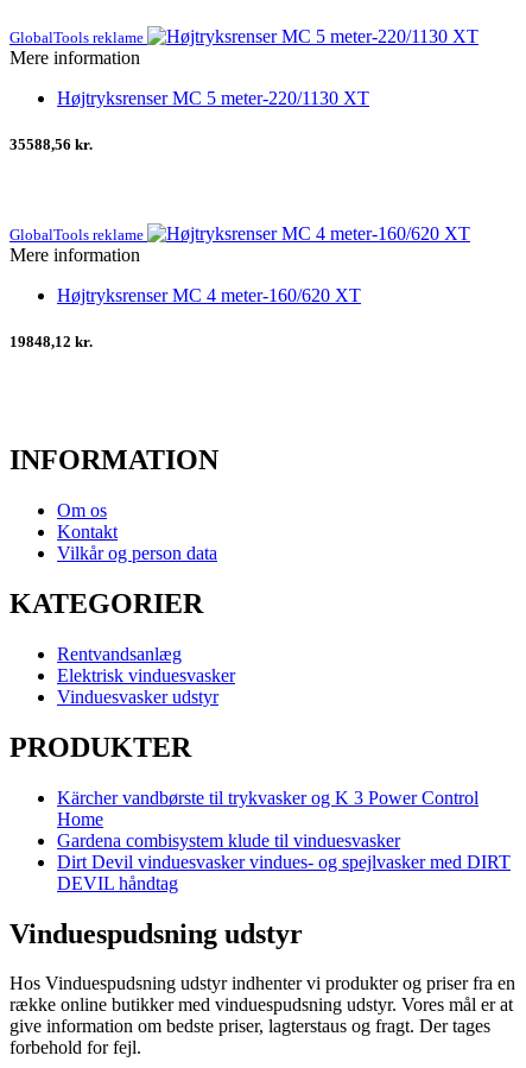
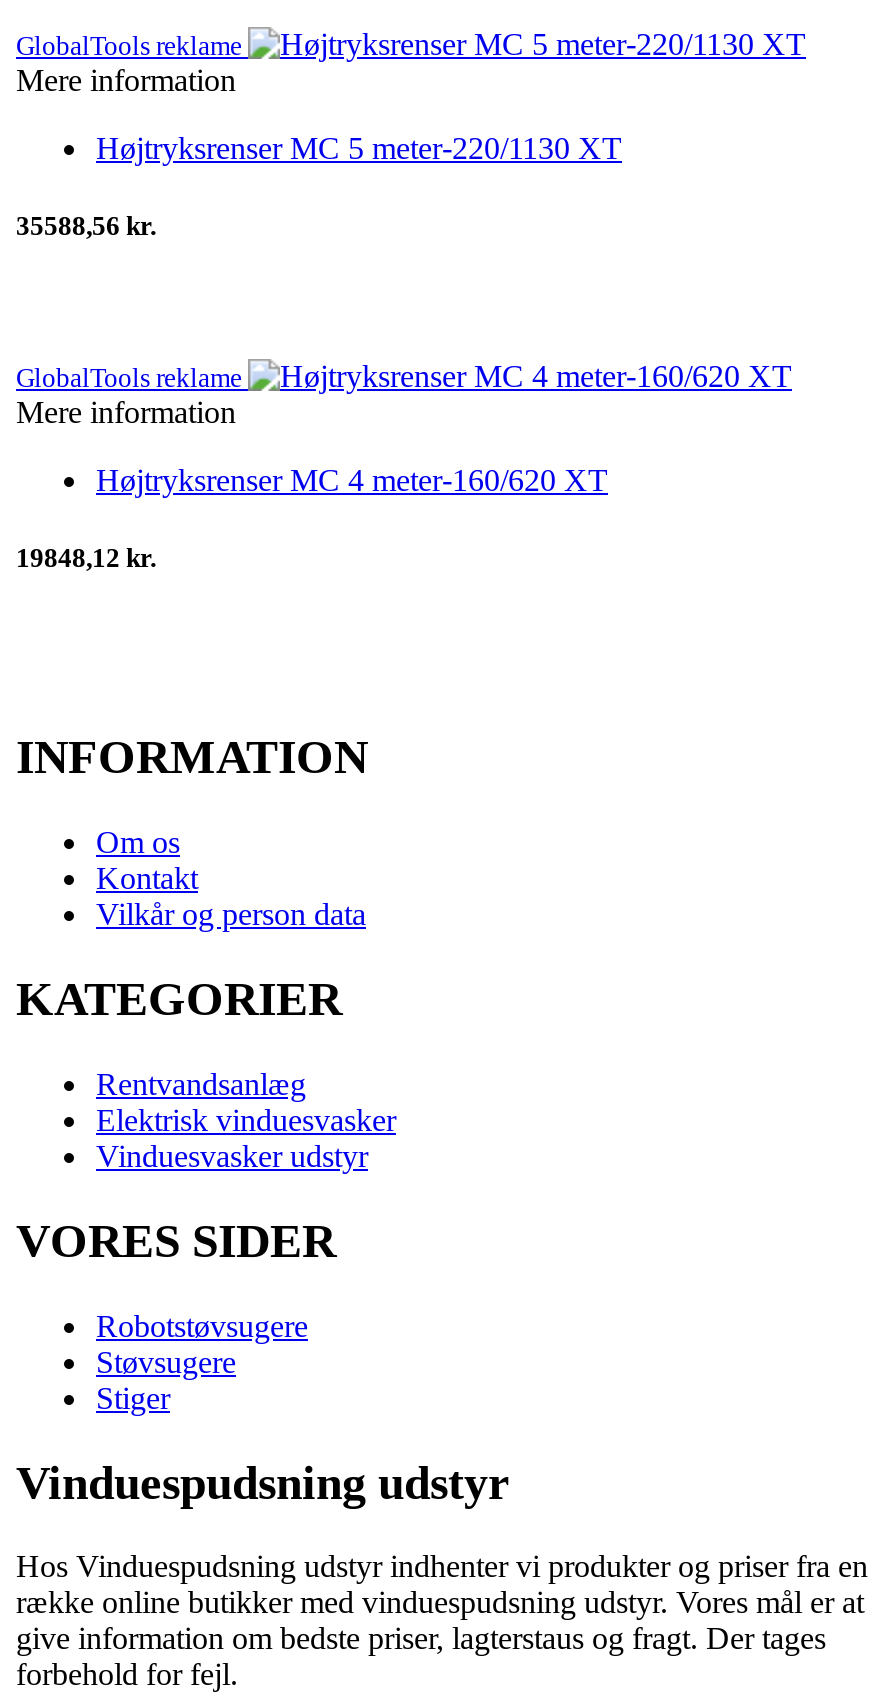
- PRODUKTER
+ VORES SIDER

- Kärcher vandbørste til trykvasker og K 3 Power Control
- Home
- Gardena combisystem klude til vinduesvasker
- Dirt Devil vinduesvasker vindues- og spejlvasker med DIRT
- DEVIL håndtag
+ Robotstøvsugere
+ Støvsugere
+ Stiger
